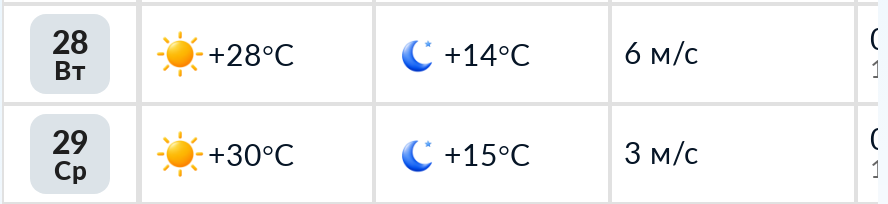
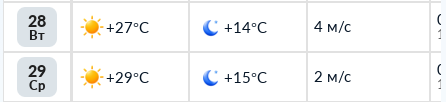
- +28°C
+ +27°C

- 6 м/с
+ 4 м/с

- +30°C
+ +29°C

- 3 м/с
+ 2 м/с
